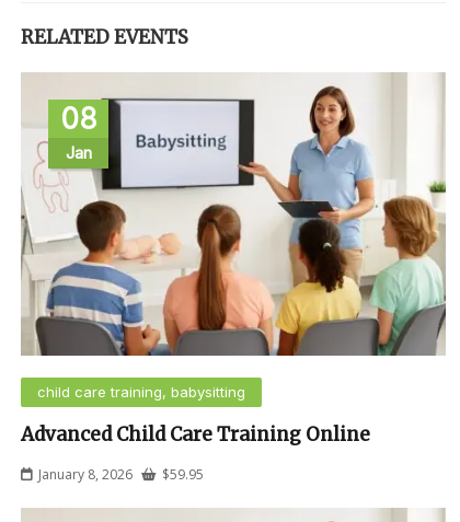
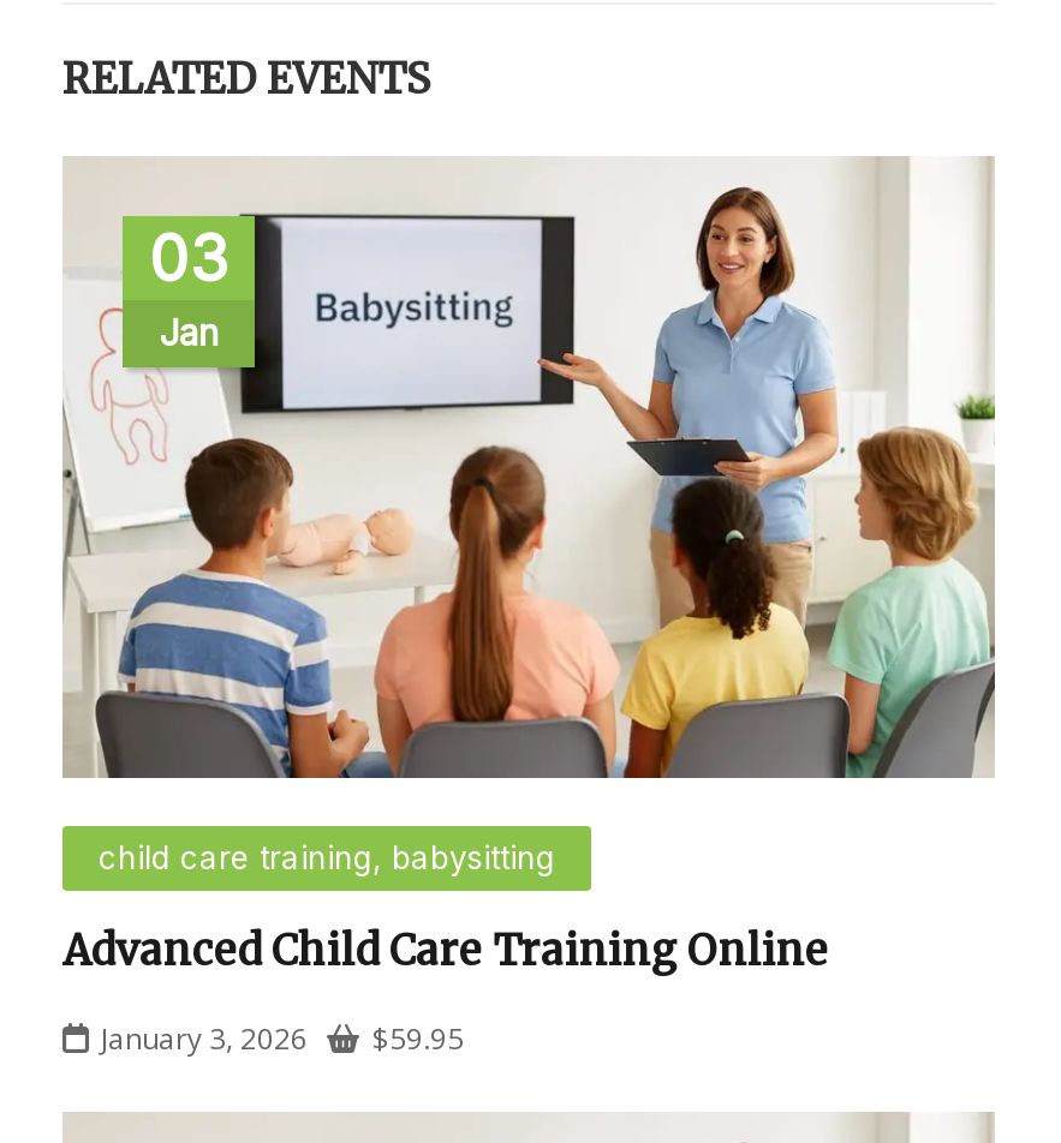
- 08
+ 03

- January 8, 2026 $59.95
+ January 3, 2026 $59.95
